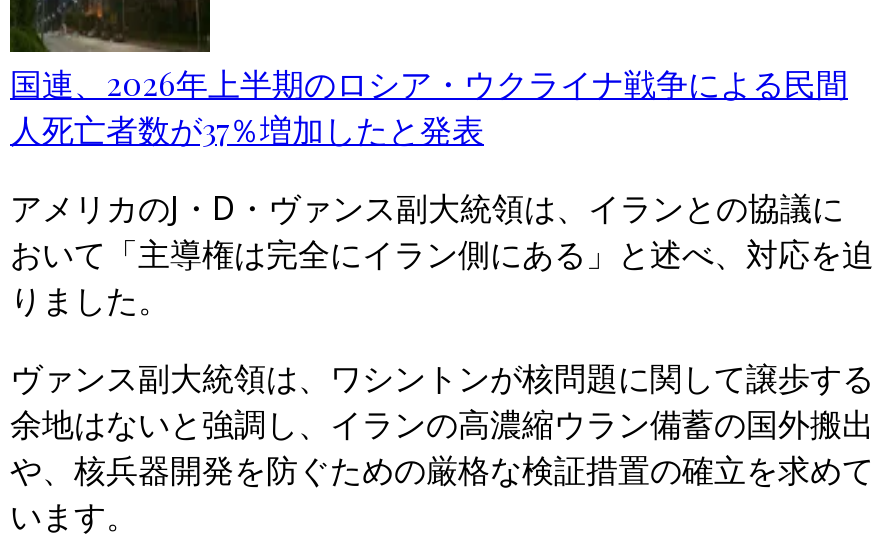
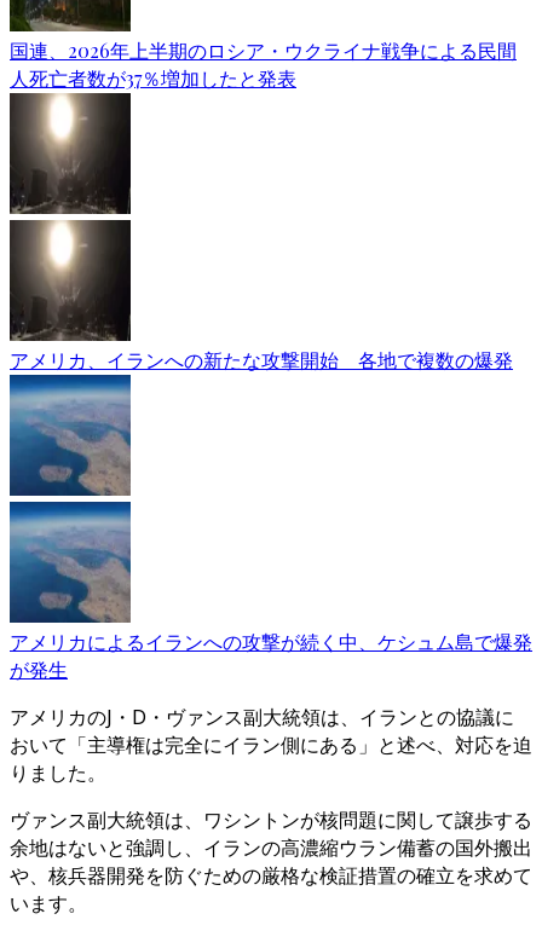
+ [image]
+ アメリカ、イランへの新たな攻撃開始 各地で複数の爆発

+ [image]
+ アメリカによるイランへの攻撃が続く中、ケシュム島で爆発
+ が発生
